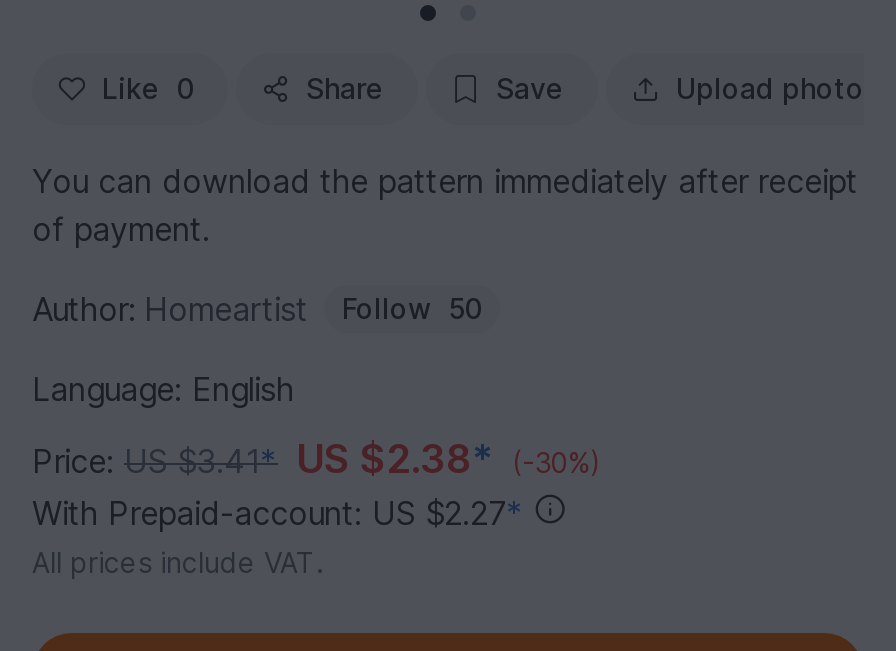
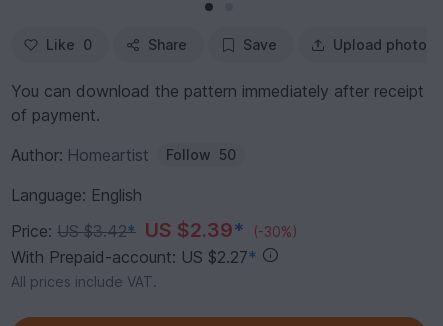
- Price: US $3.41* US $2.38* (-30%)
+ Price: US $3.42* US $2.39* (-30%)
